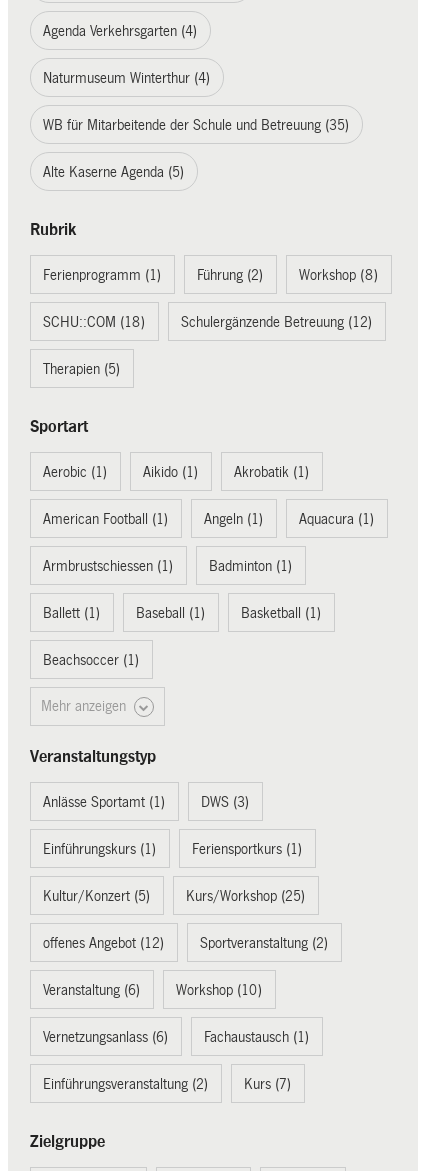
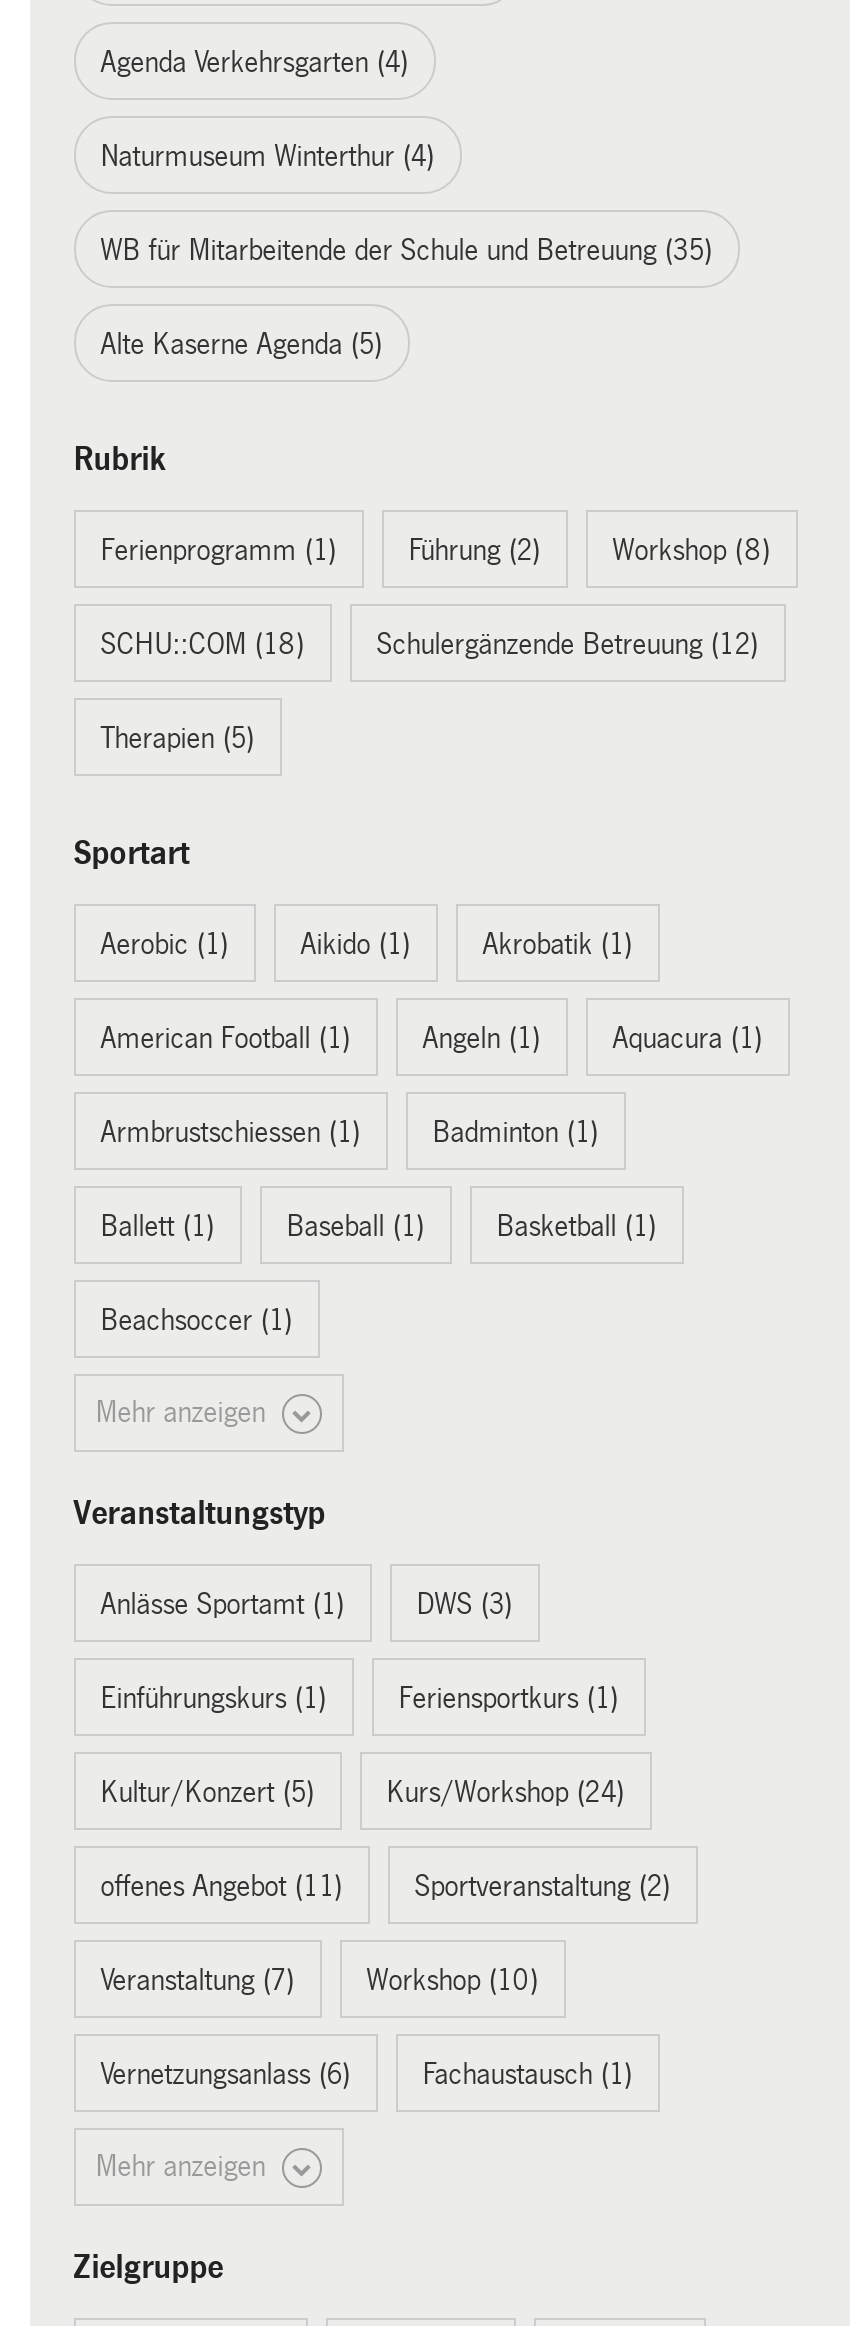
- Kurs/Workshop (25)
+ Kurs/Workshop (24)

- offenes Angebot (12)
+ offenes Angebot (11)

- Veranstaltung (6)
+ Veranstaltung (7)

- Einführungsveranstaltung (2)
- Kurs (7)
+ Mehr anzeigen
